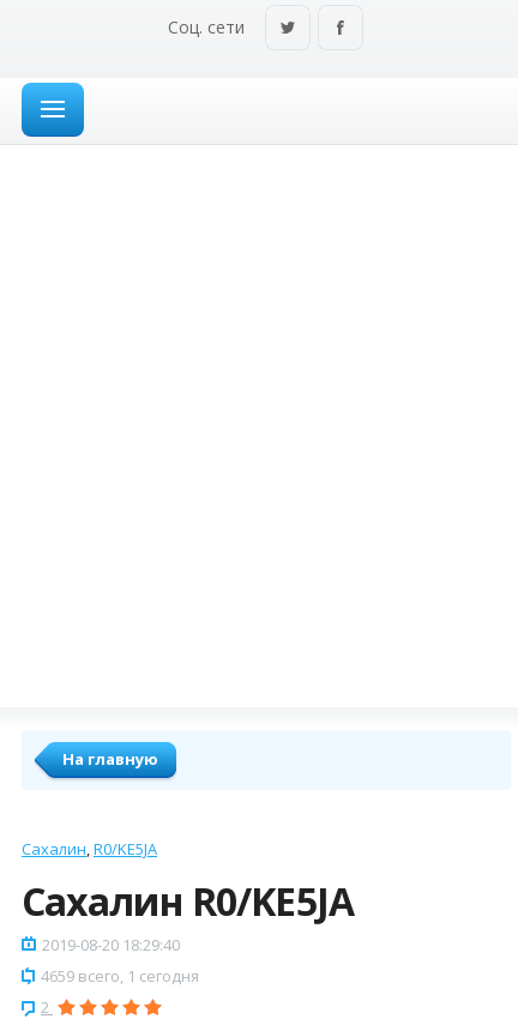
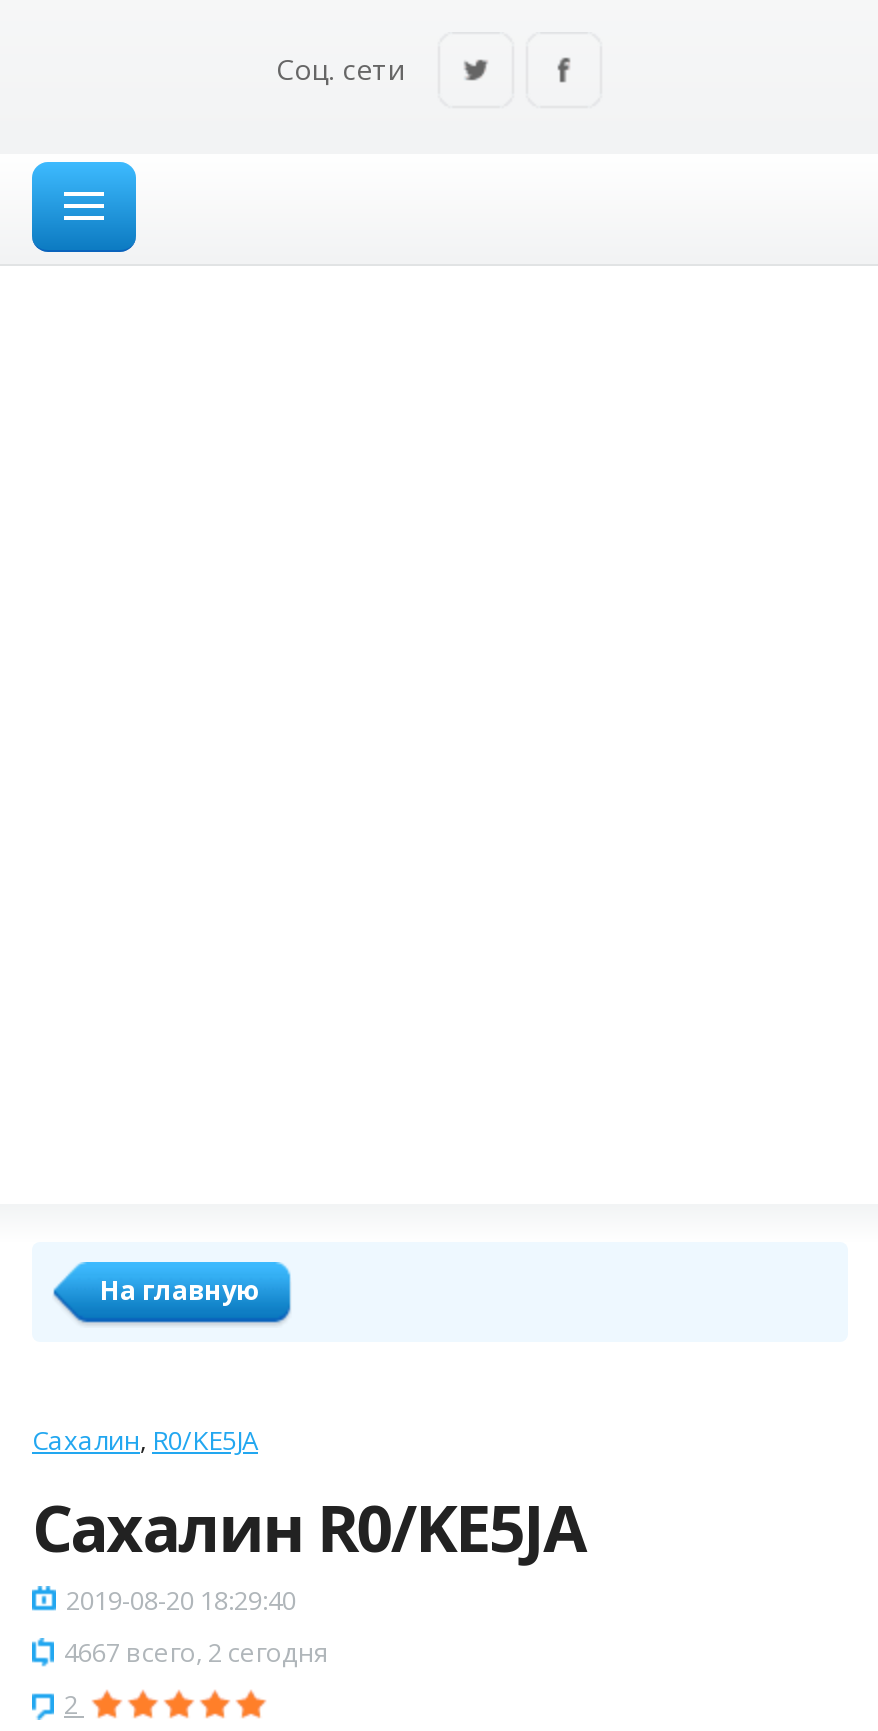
- 4659 всего, 1 сегодня
+ 4667 всего, 2 сегодня
